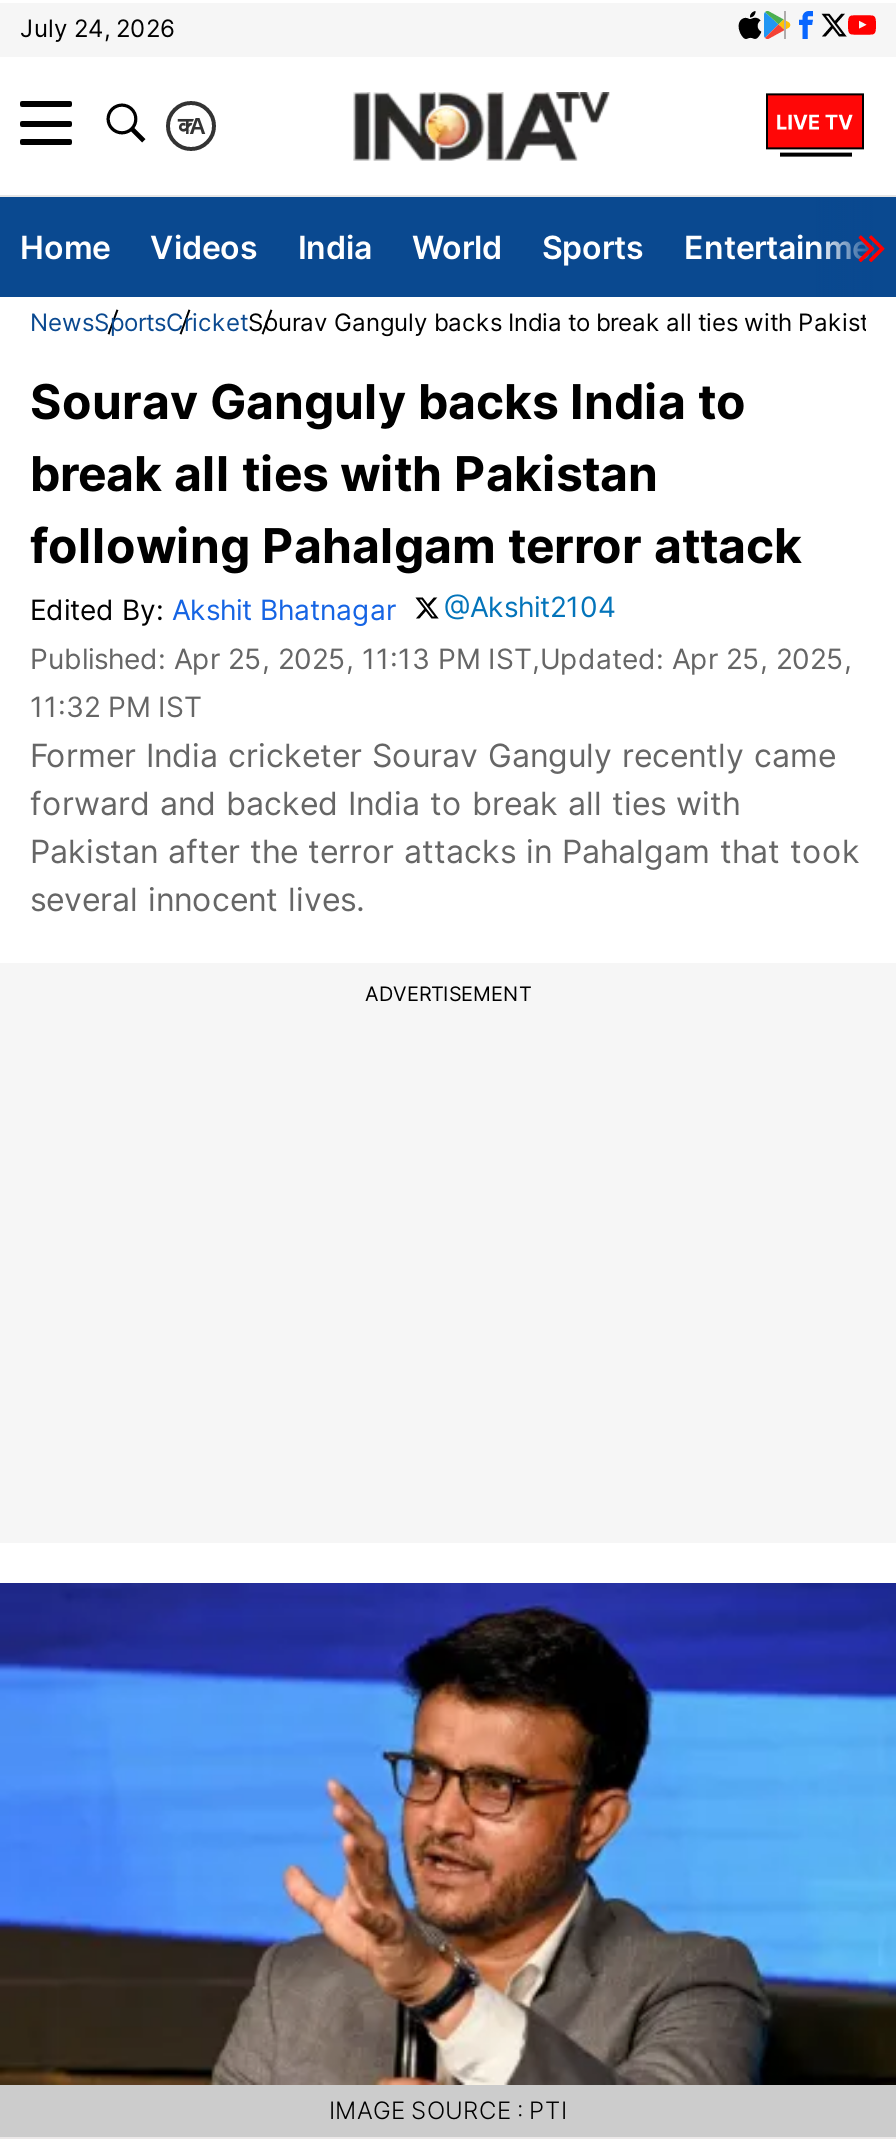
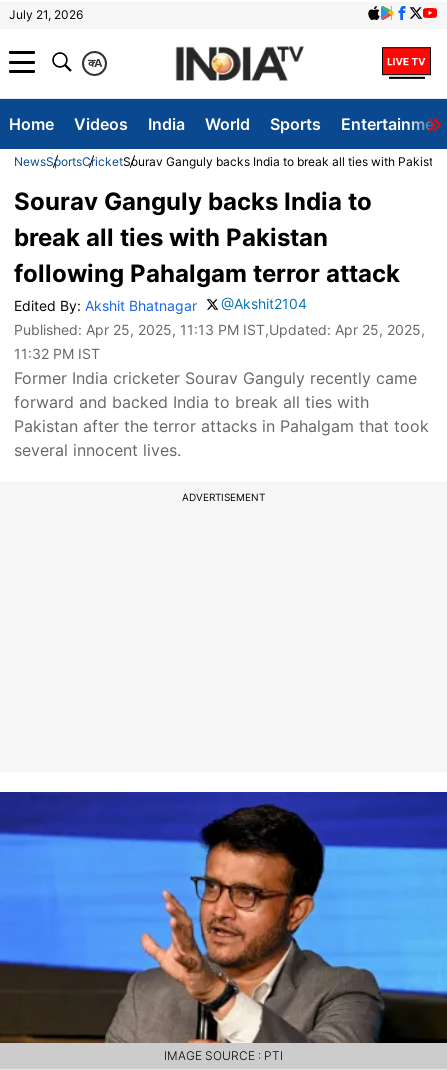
- July 24, 2026
+ July 21, 2026
